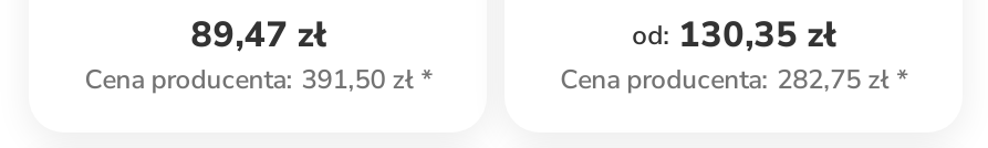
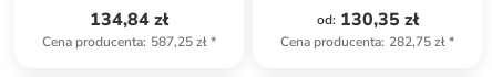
- 89,47 zł
+ 134,84 zł

- Cena producenta: 391,50 zł *
+ Cena producenta: 587,25 zł *
